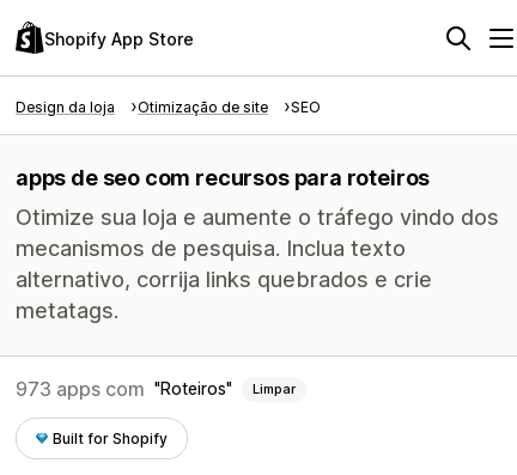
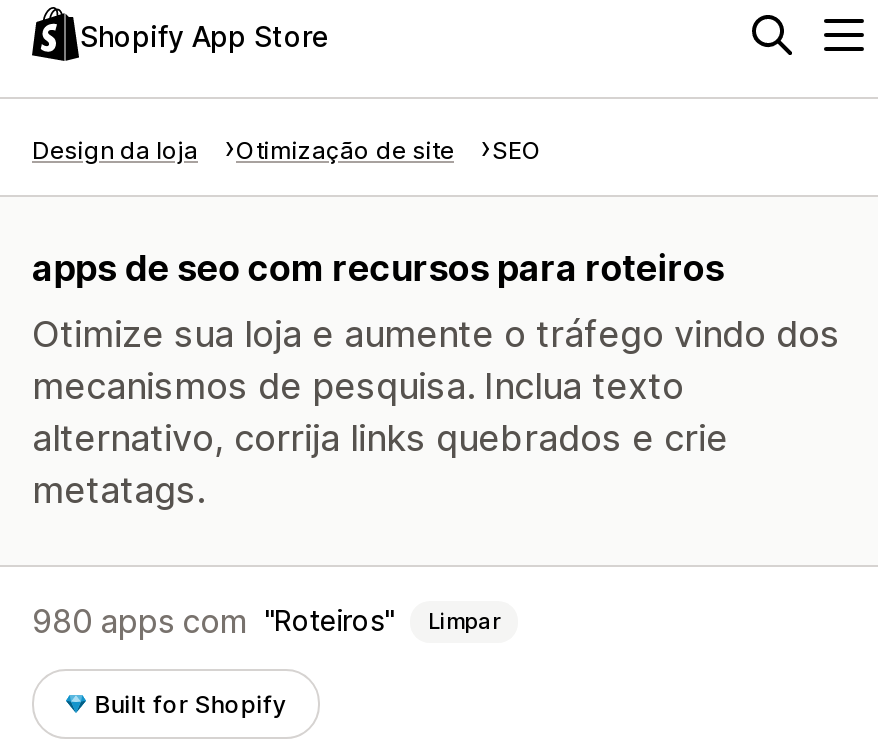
- 973 apps com Roteiros Limpar
+ 980 apps com Roteiros Limpar
